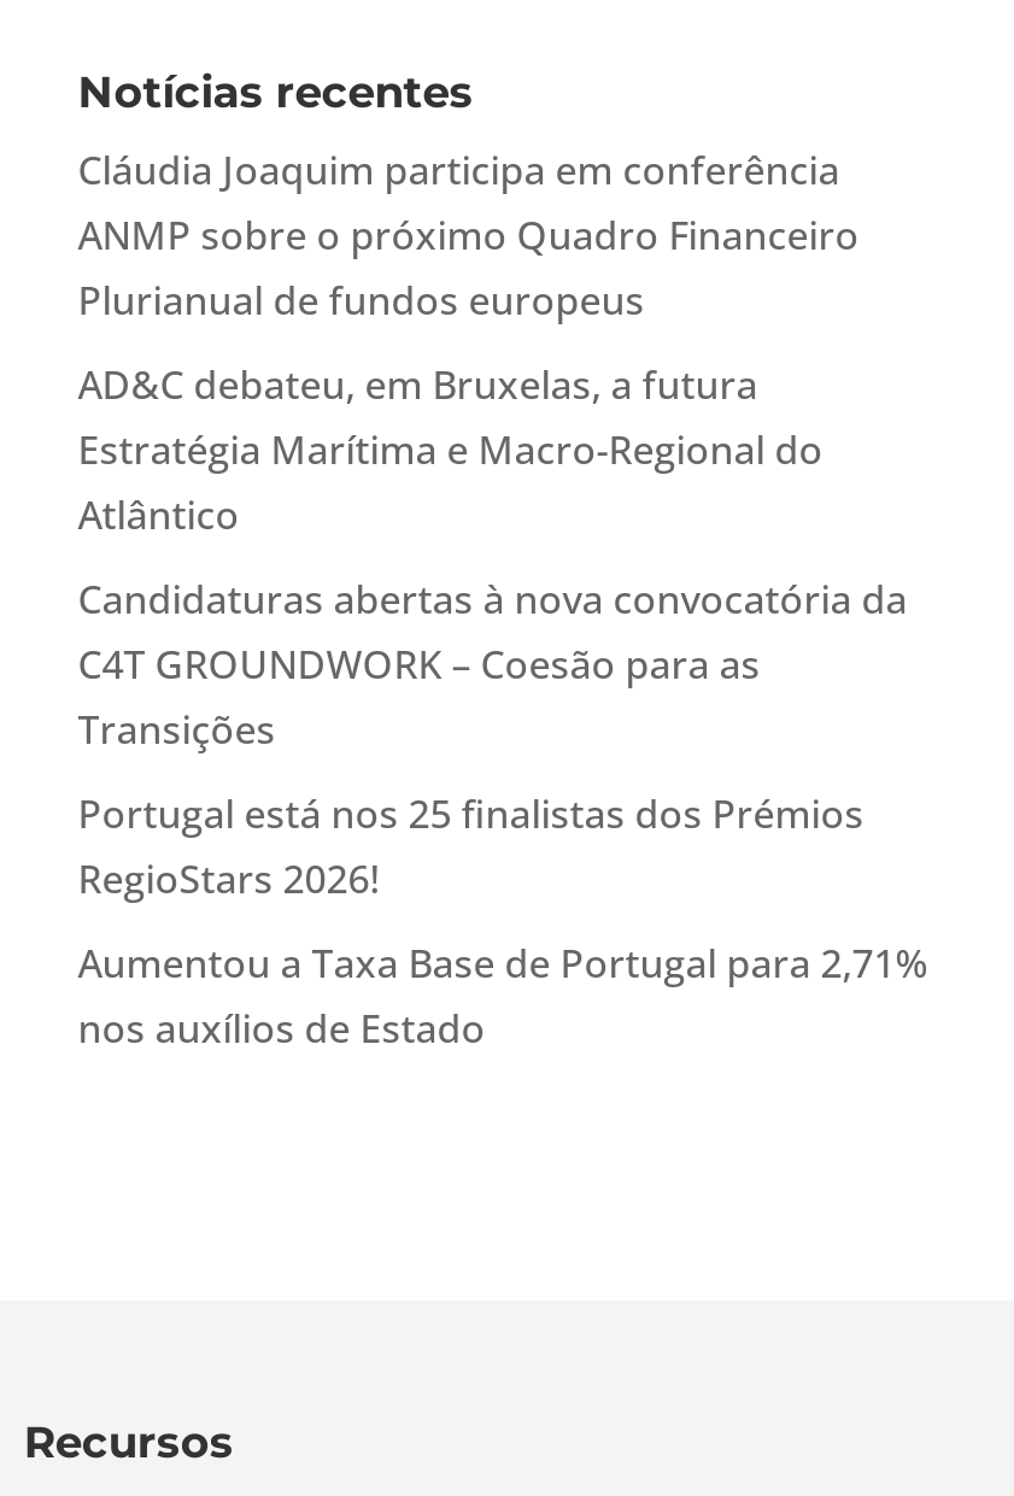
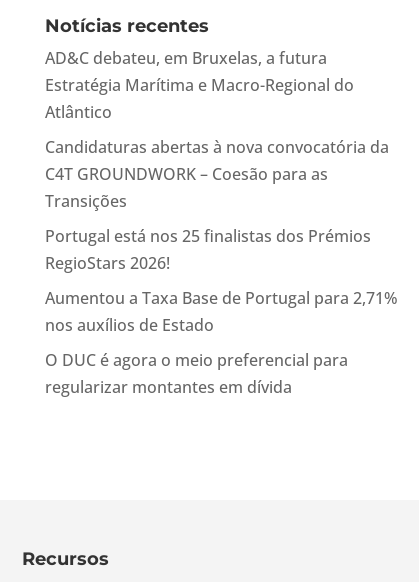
- Cláudia Joaquim participa em conferência
- ANMP sobre o próximo Quadro Financeiro
- Plurianual de fundos europeus

moved up: AD&C debateu, em Bruxelas, a futura | Estratégia Marítima e Macro-Regional do | Atlântico | ... | Aumentou a Taxa Base de Portugal para 2,71% | nos auxílios de Estado

+ O DUC é agora o meio preferencial para
+ regularizar montantes em dívida
